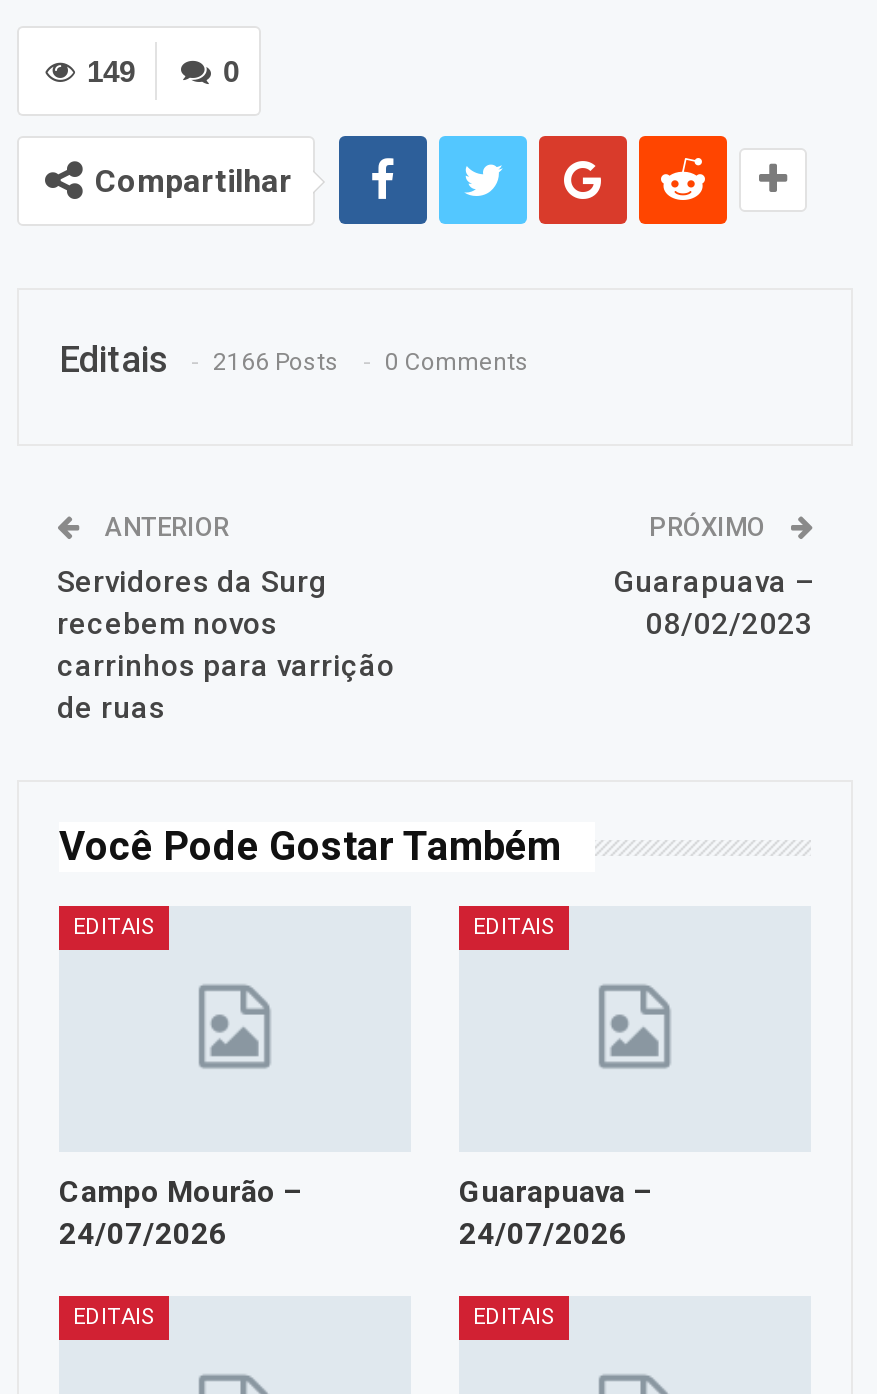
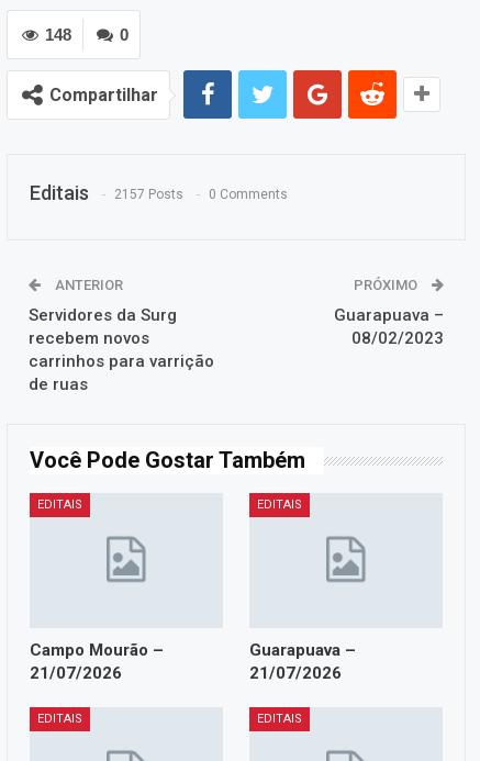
- 149
+ 148

- Editais 2166 Posts 0 Comments
+ Editais 2157 Posts 0 Comments

- 24/07/2026
+ 21/07/2026

- 24/07/2026
+ 21/07/2026
